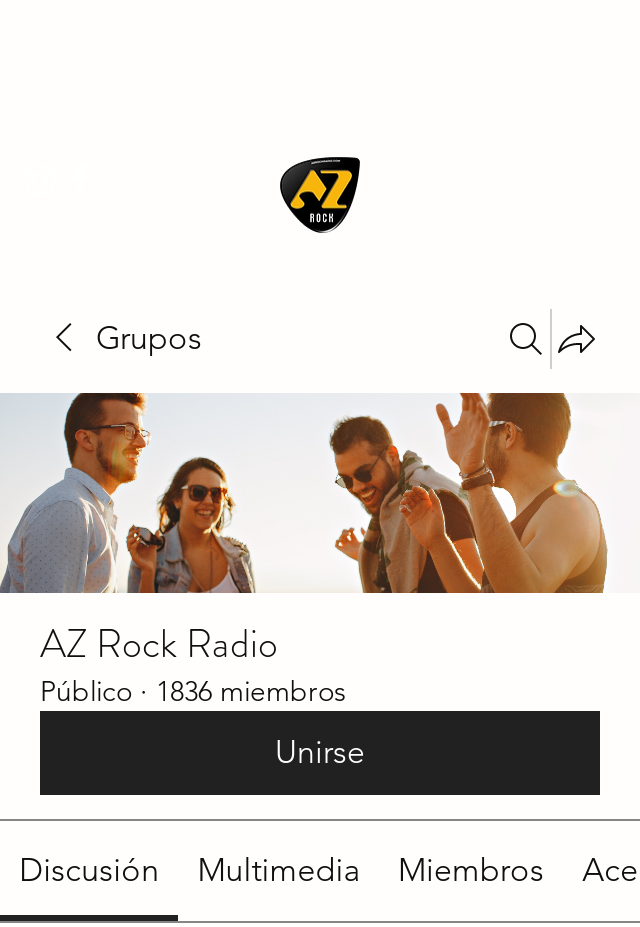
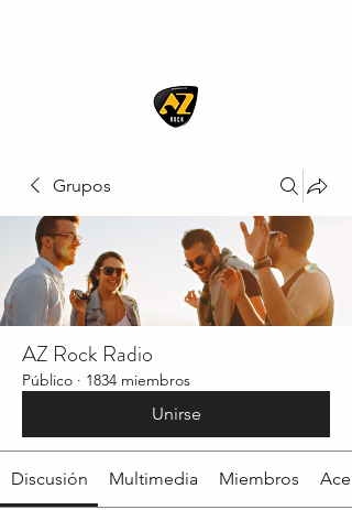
- Público · 1836 miembros
+ Público · 1834 miembros
